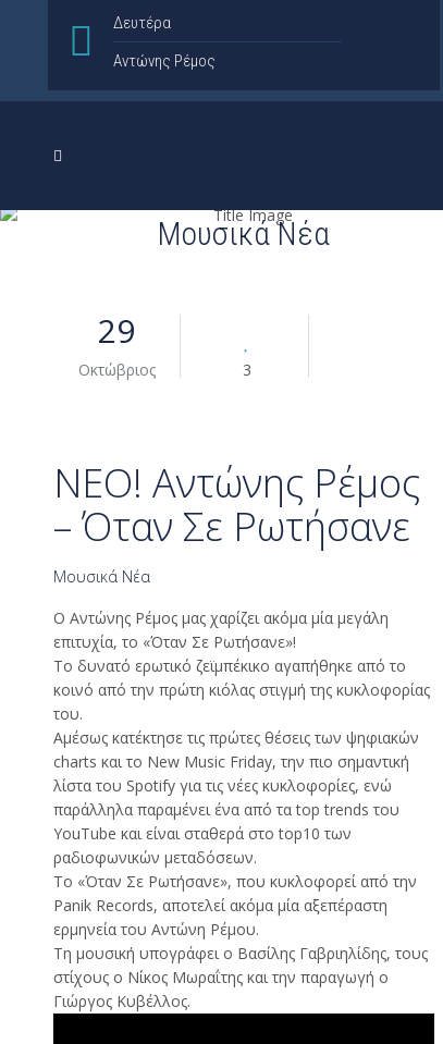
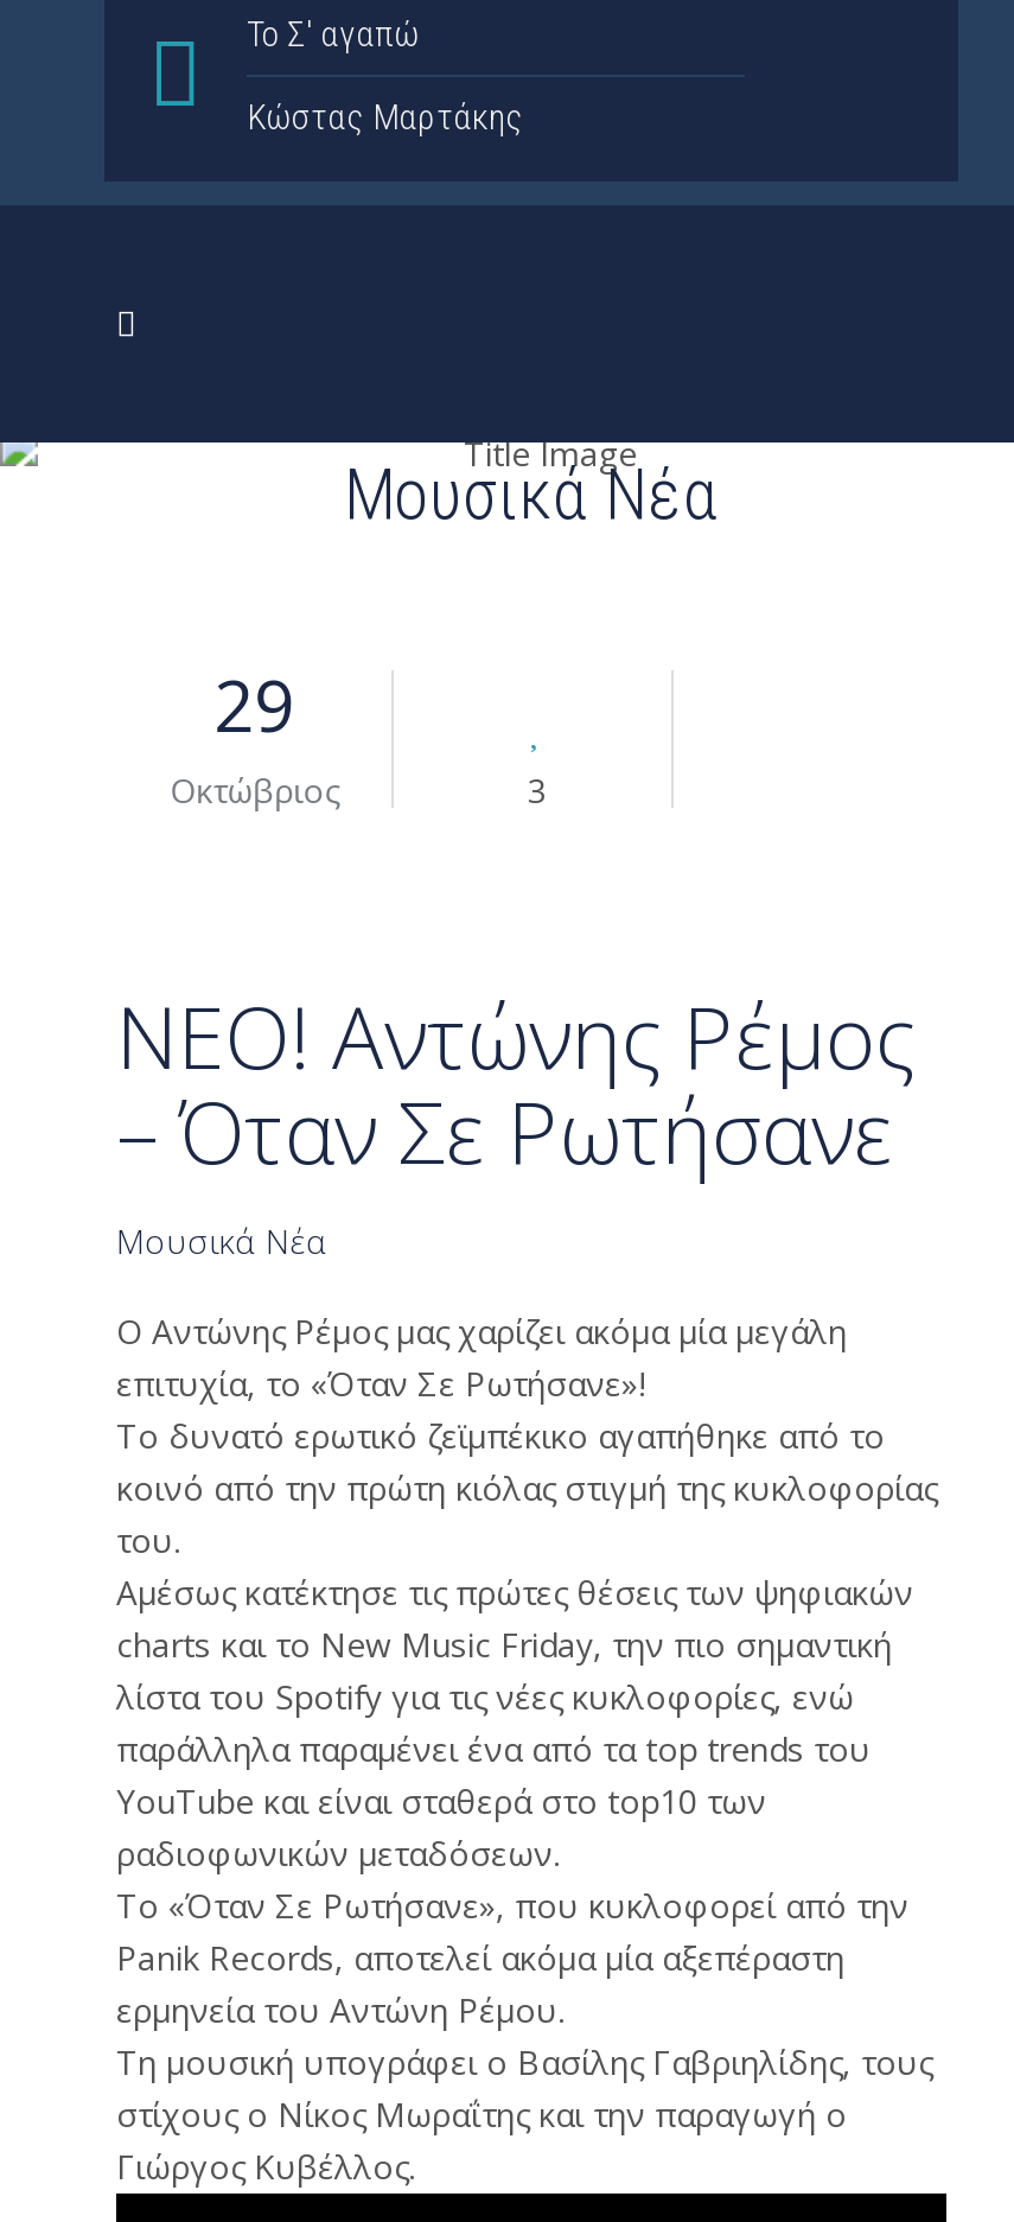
- Δευτέρα
+ Το Σ' αγαπώ

- Αντώνης Ρέμος
+ Κώστας Μαρτάκης
